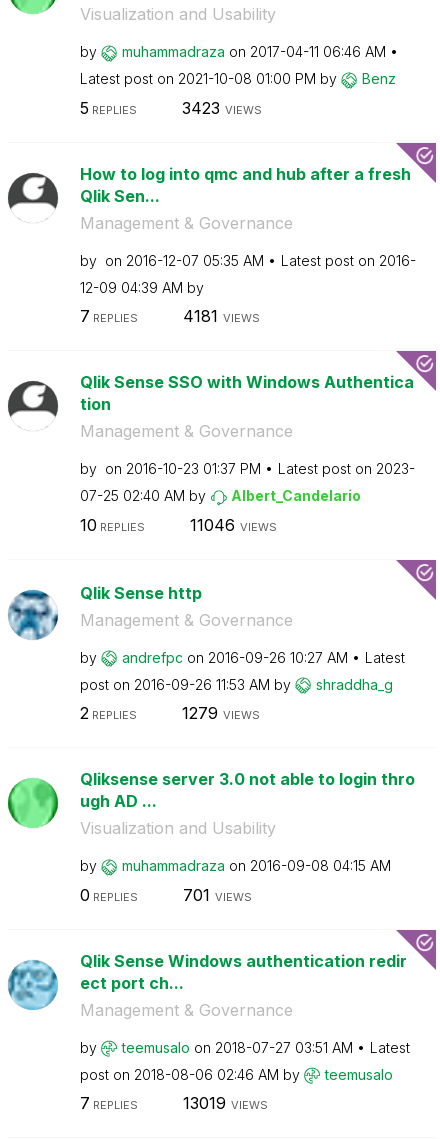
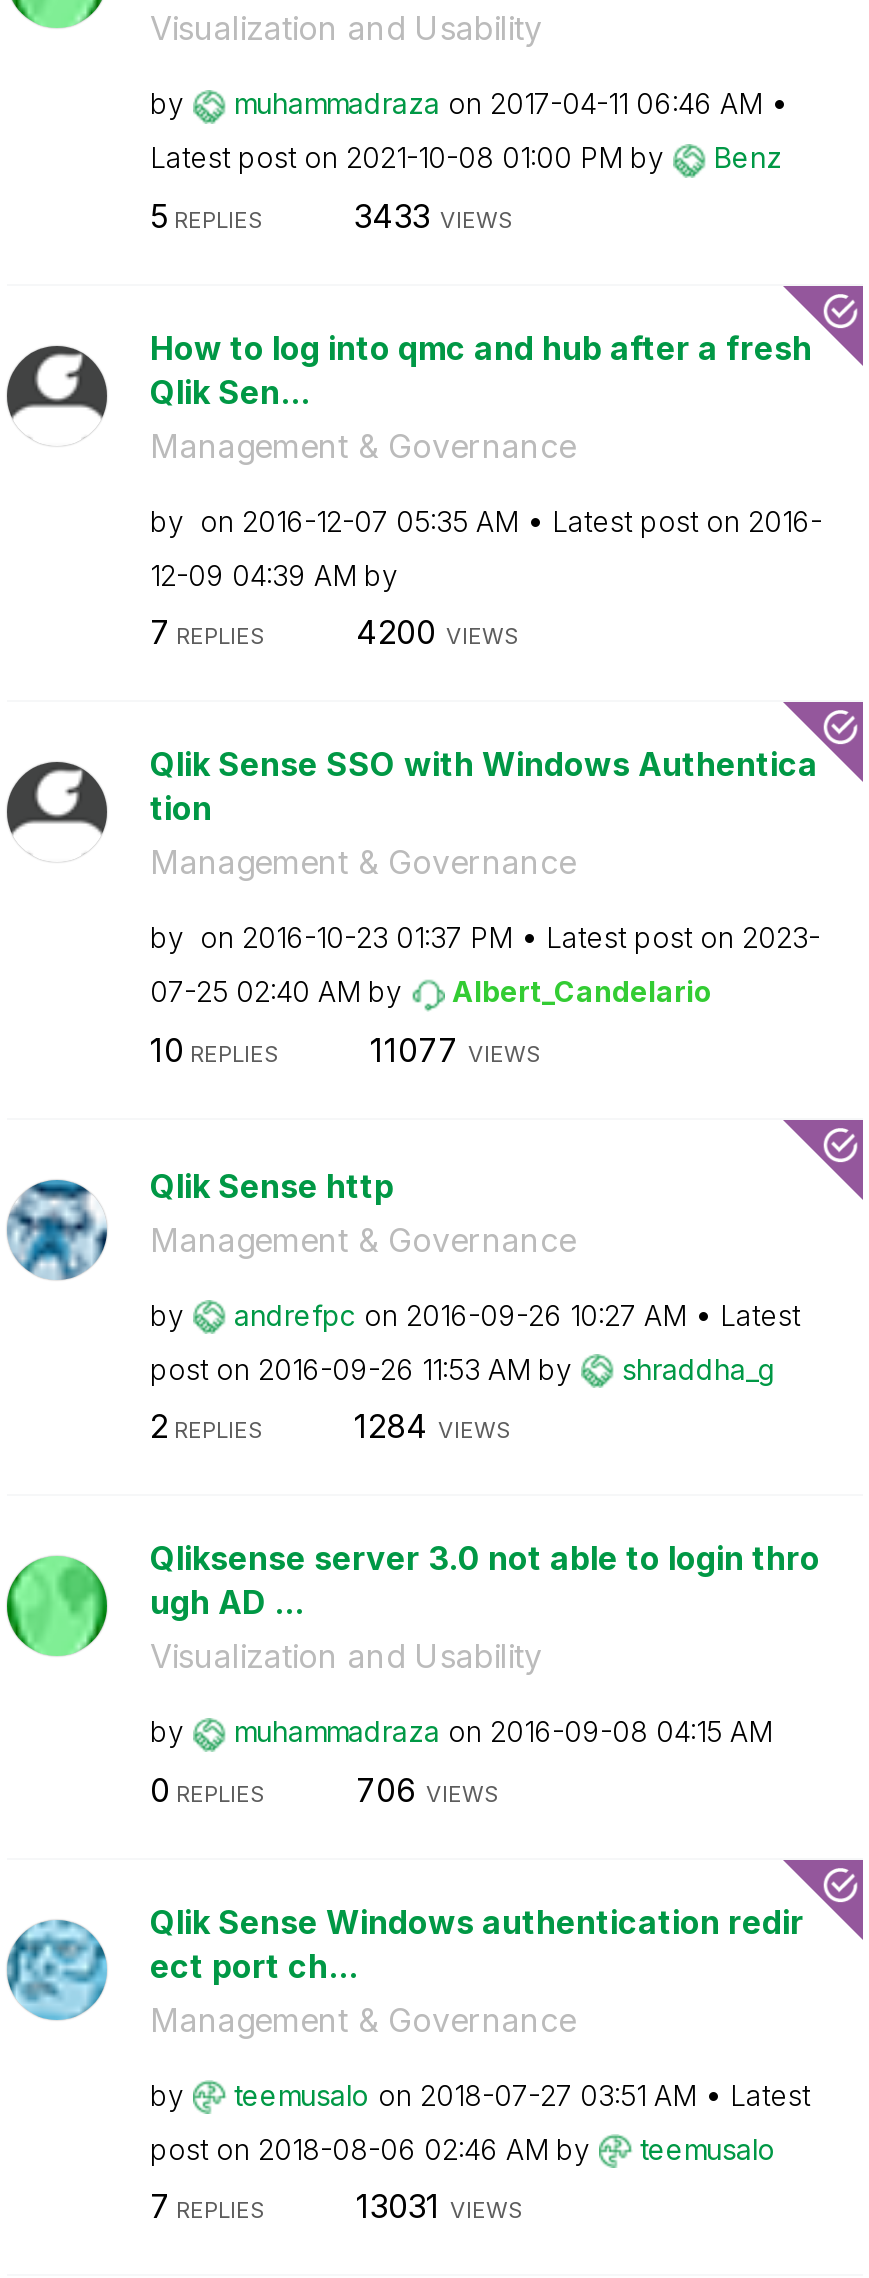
- 3423 VIEWS
+ 3433 VIEWS

- 4181 VIEWS
+ 4200 VIEWS

- 11046 VIEWS
+ 11077 VIEWS

- 1279 VIEWS
+ 1284 VIEWS

- 701 VIEWS
+ 706 VIEWS

- 13019 VIEWS
+ 13031 VIEWS
